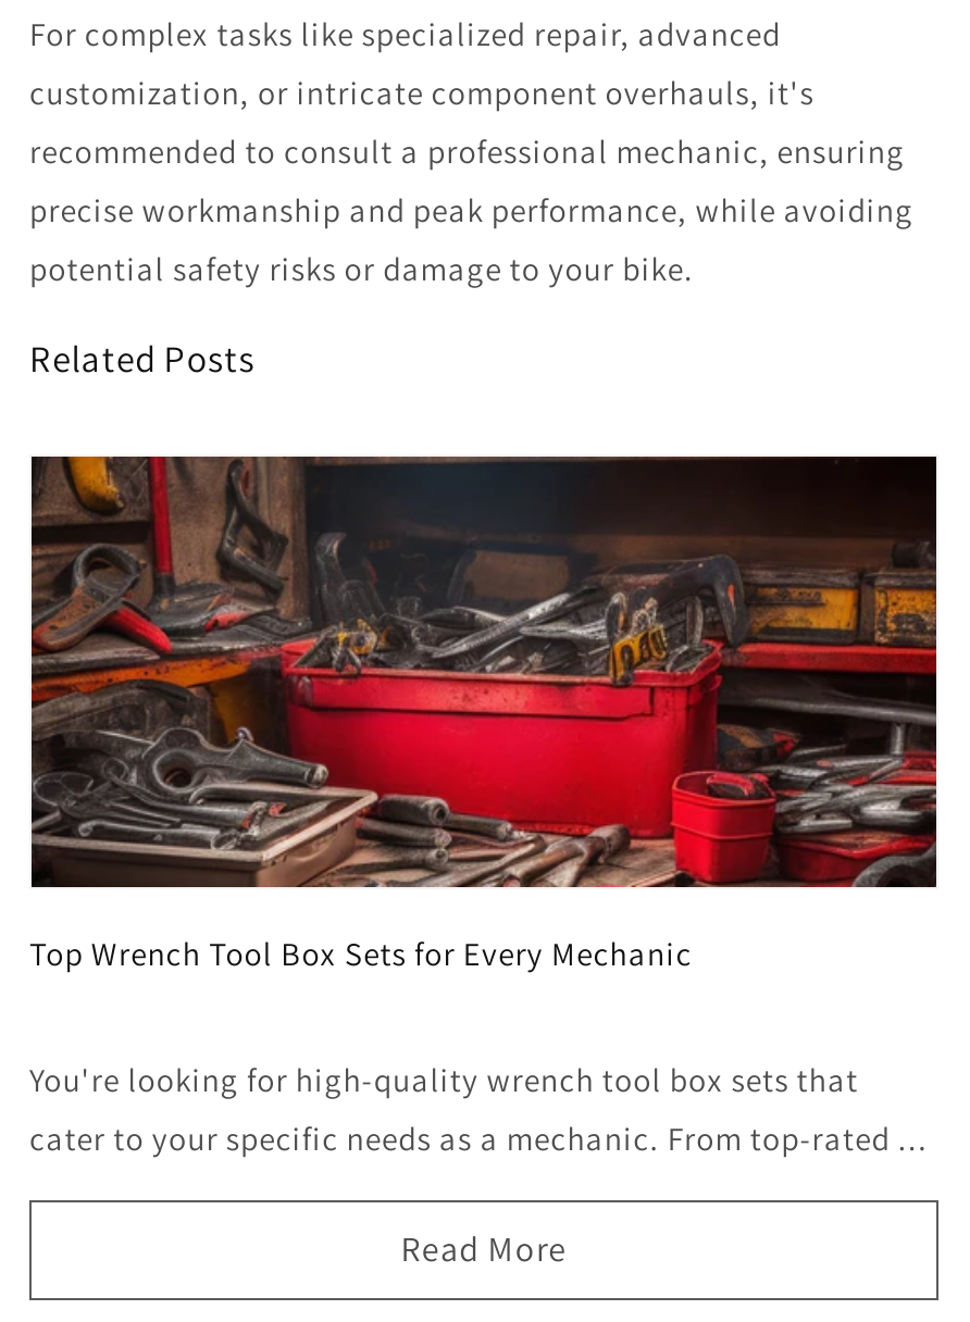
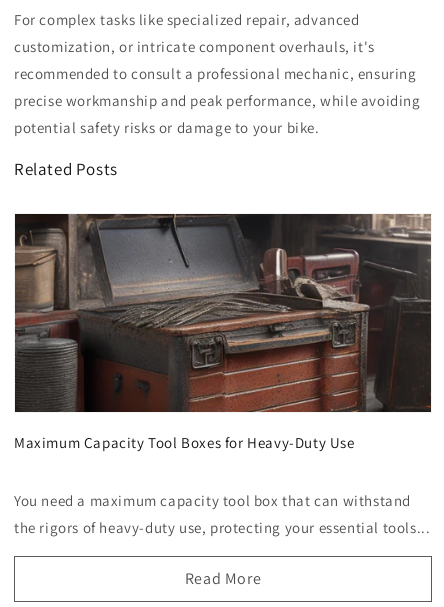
- [image]
- Top Wrench Tool Box Sets for Every Mechanic
+ [image]
+ Maximum Capacity Tool Boxes for Heavy-Duty Use

- You're looking for high-quality wrench tool box sets that
- cater to your specific needs as a mechanic. From top-rated ...
+ You need a maximum capacity tool box that can withstand
+ the rigors of heavy-duty use, protecting your essential tools...
